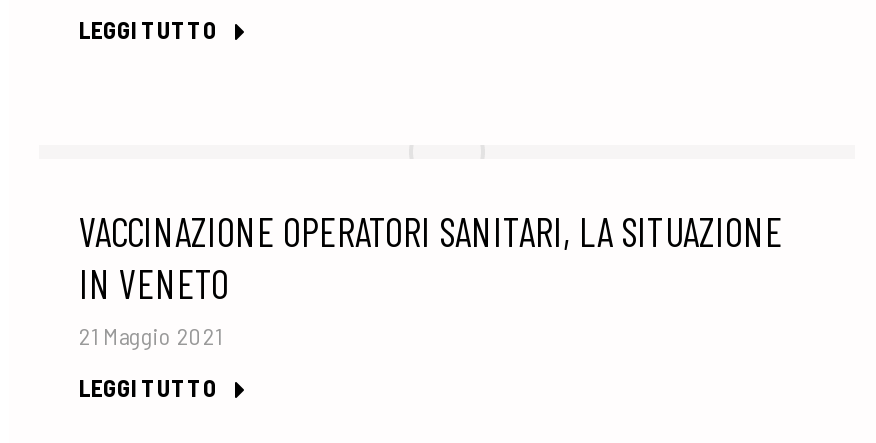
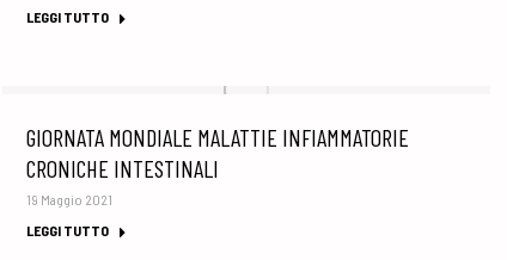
- VACCINAZIONE OPERATORI SANITARI, LA SITUAZIONE
- IN VENETO
- 21 Maggio 2021
+ GIORNATA MONDIALE MALATTIE INFIAMMATORIE
+ CRONICHE INTESTINALI
+ 19 Maggio 2021
